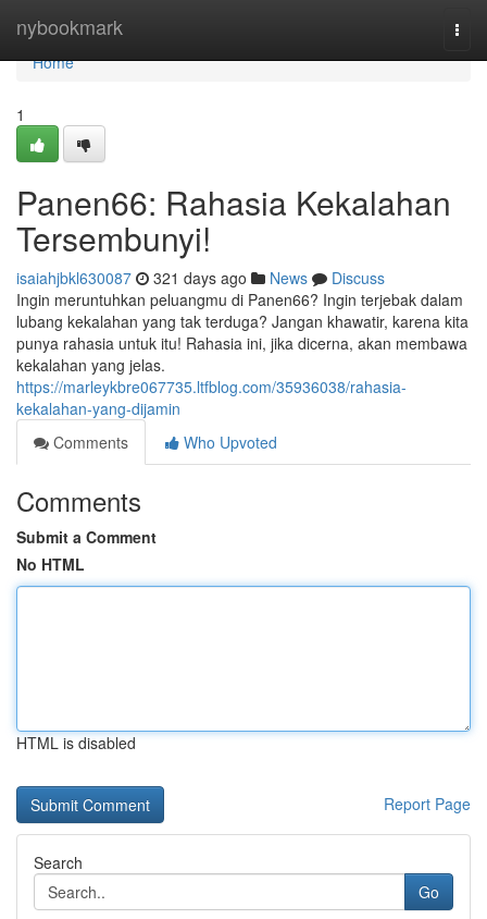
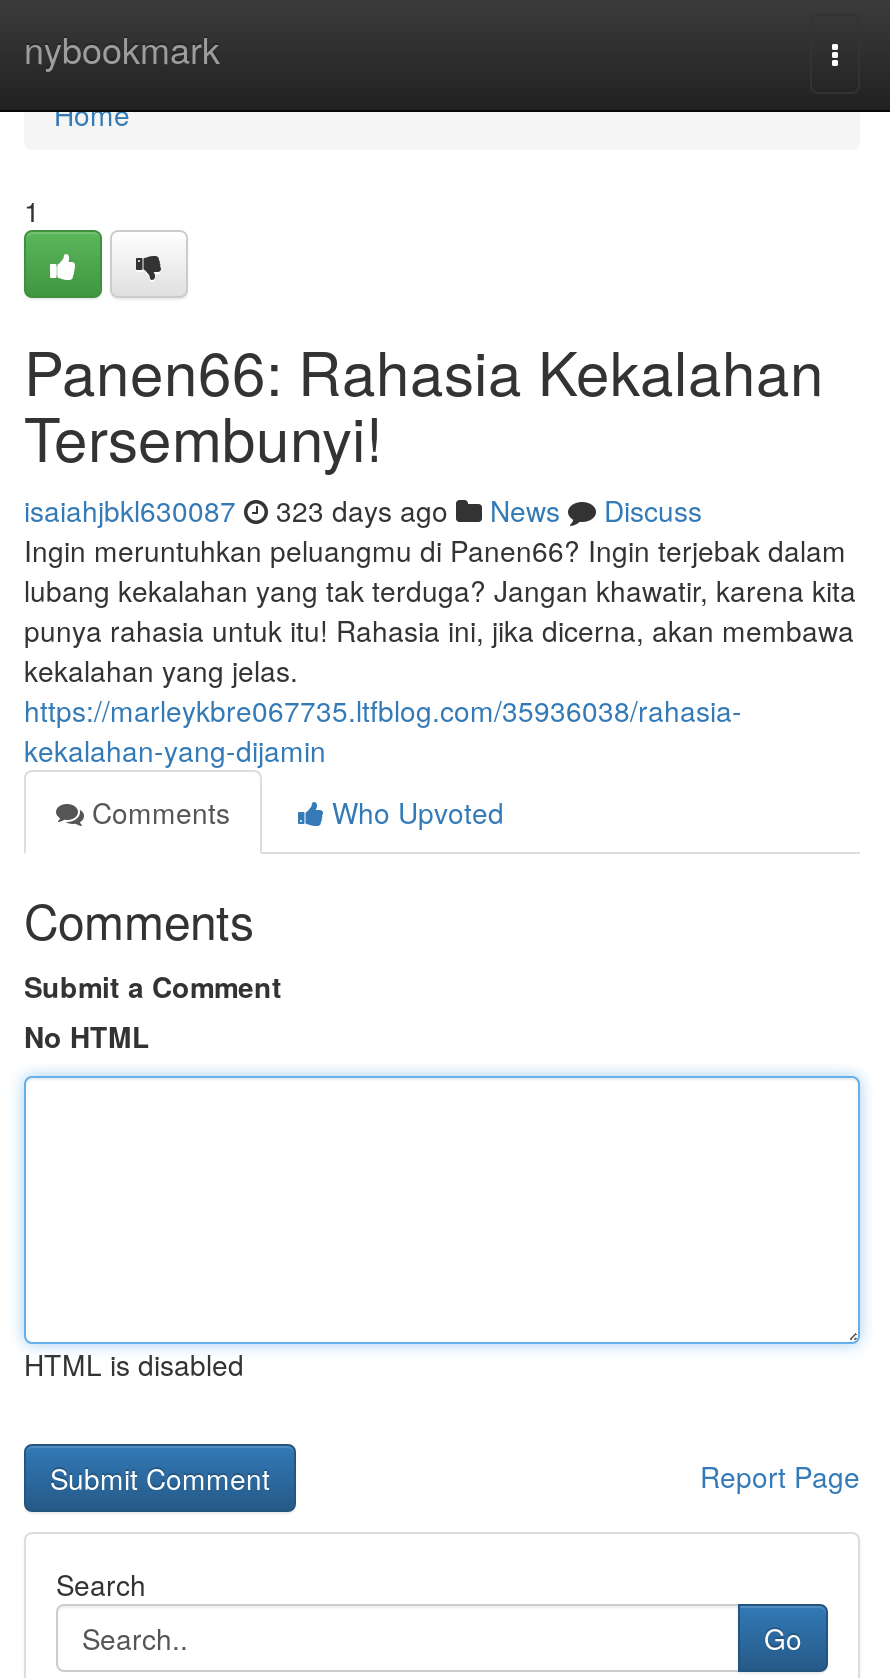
- isaiahjbkl630087 321 days ago News Discuss
+ isaiahjbkl630087 323 days ago News Discuss
